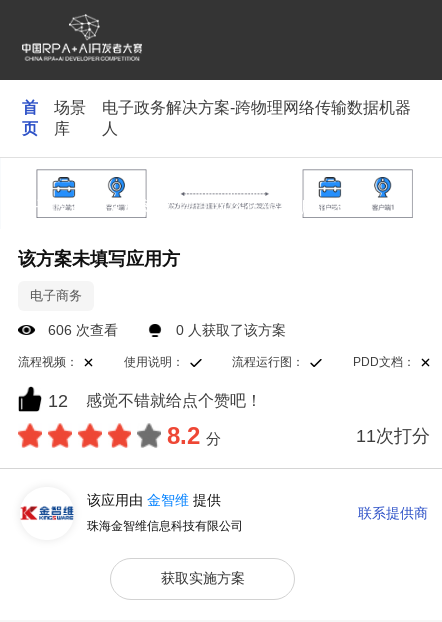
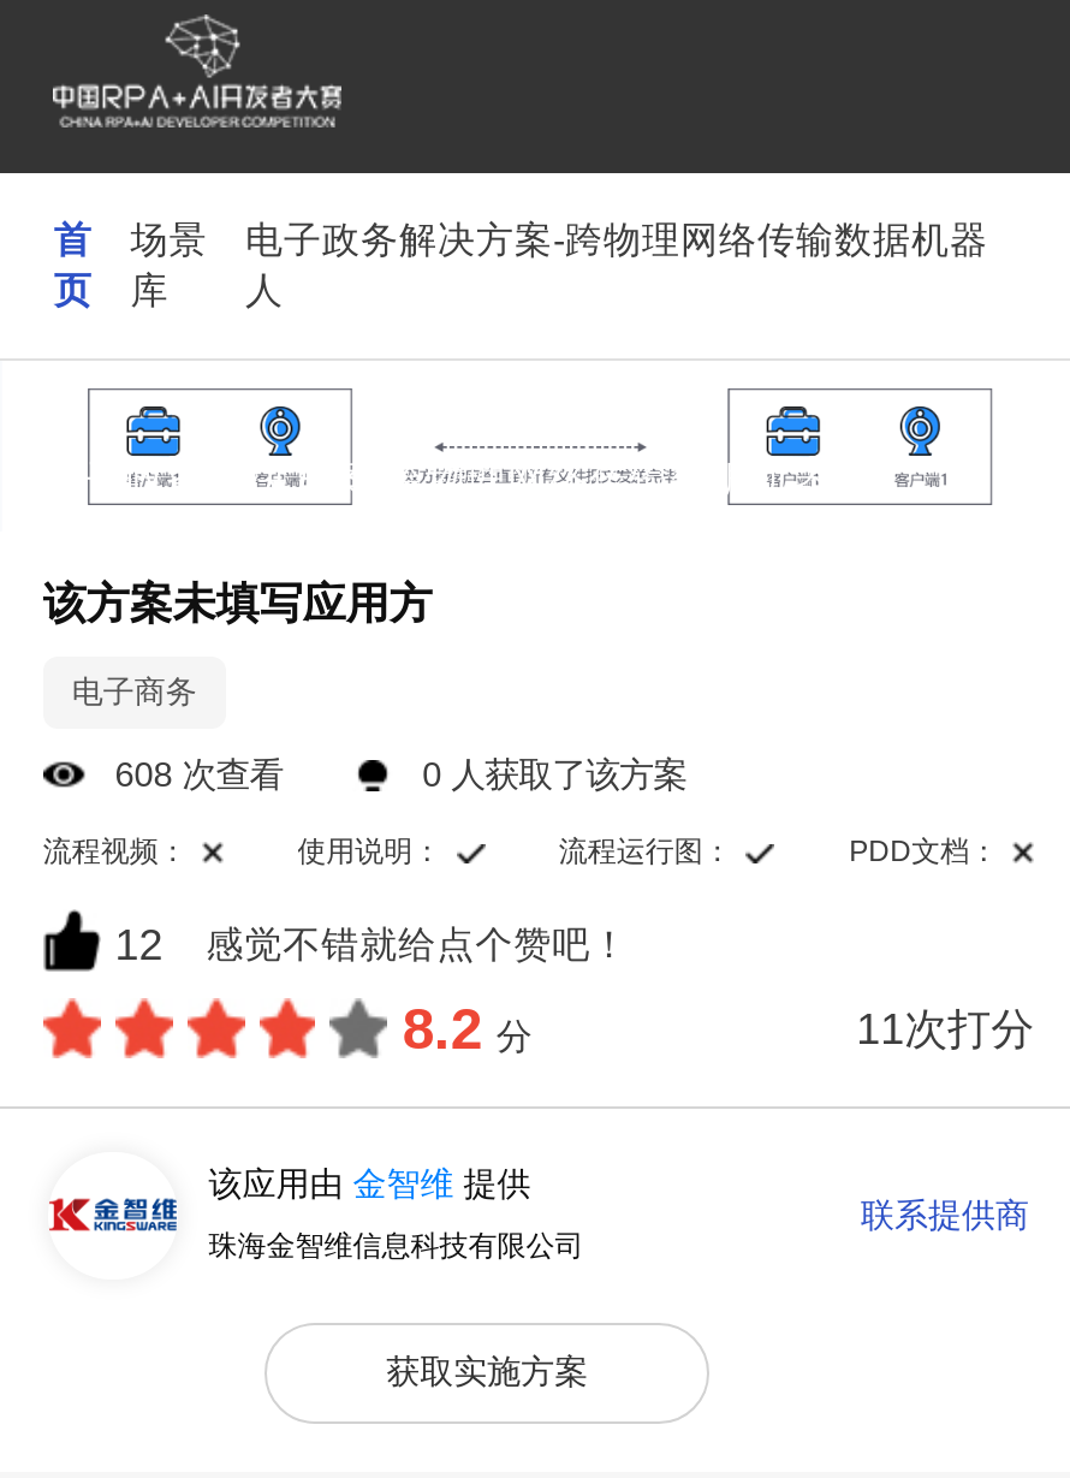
- 606 次查看
+ 608 次查看
